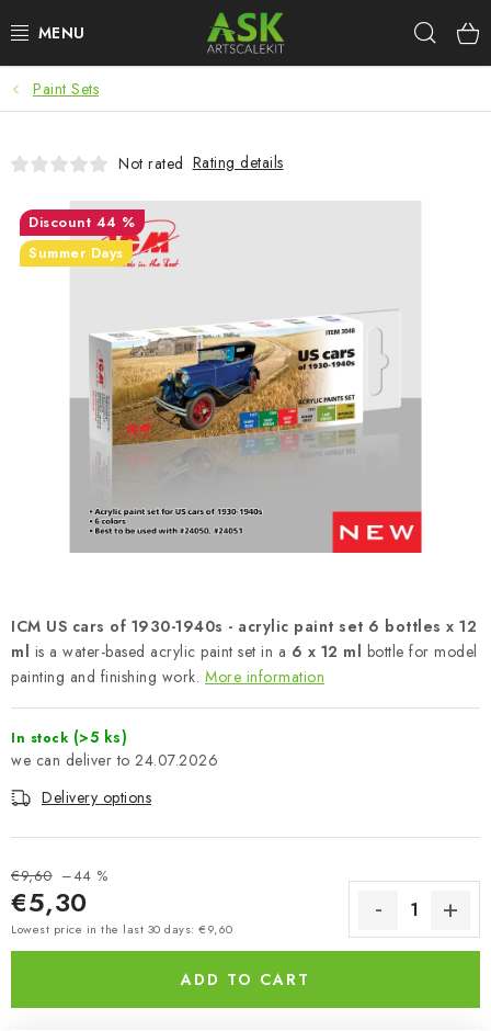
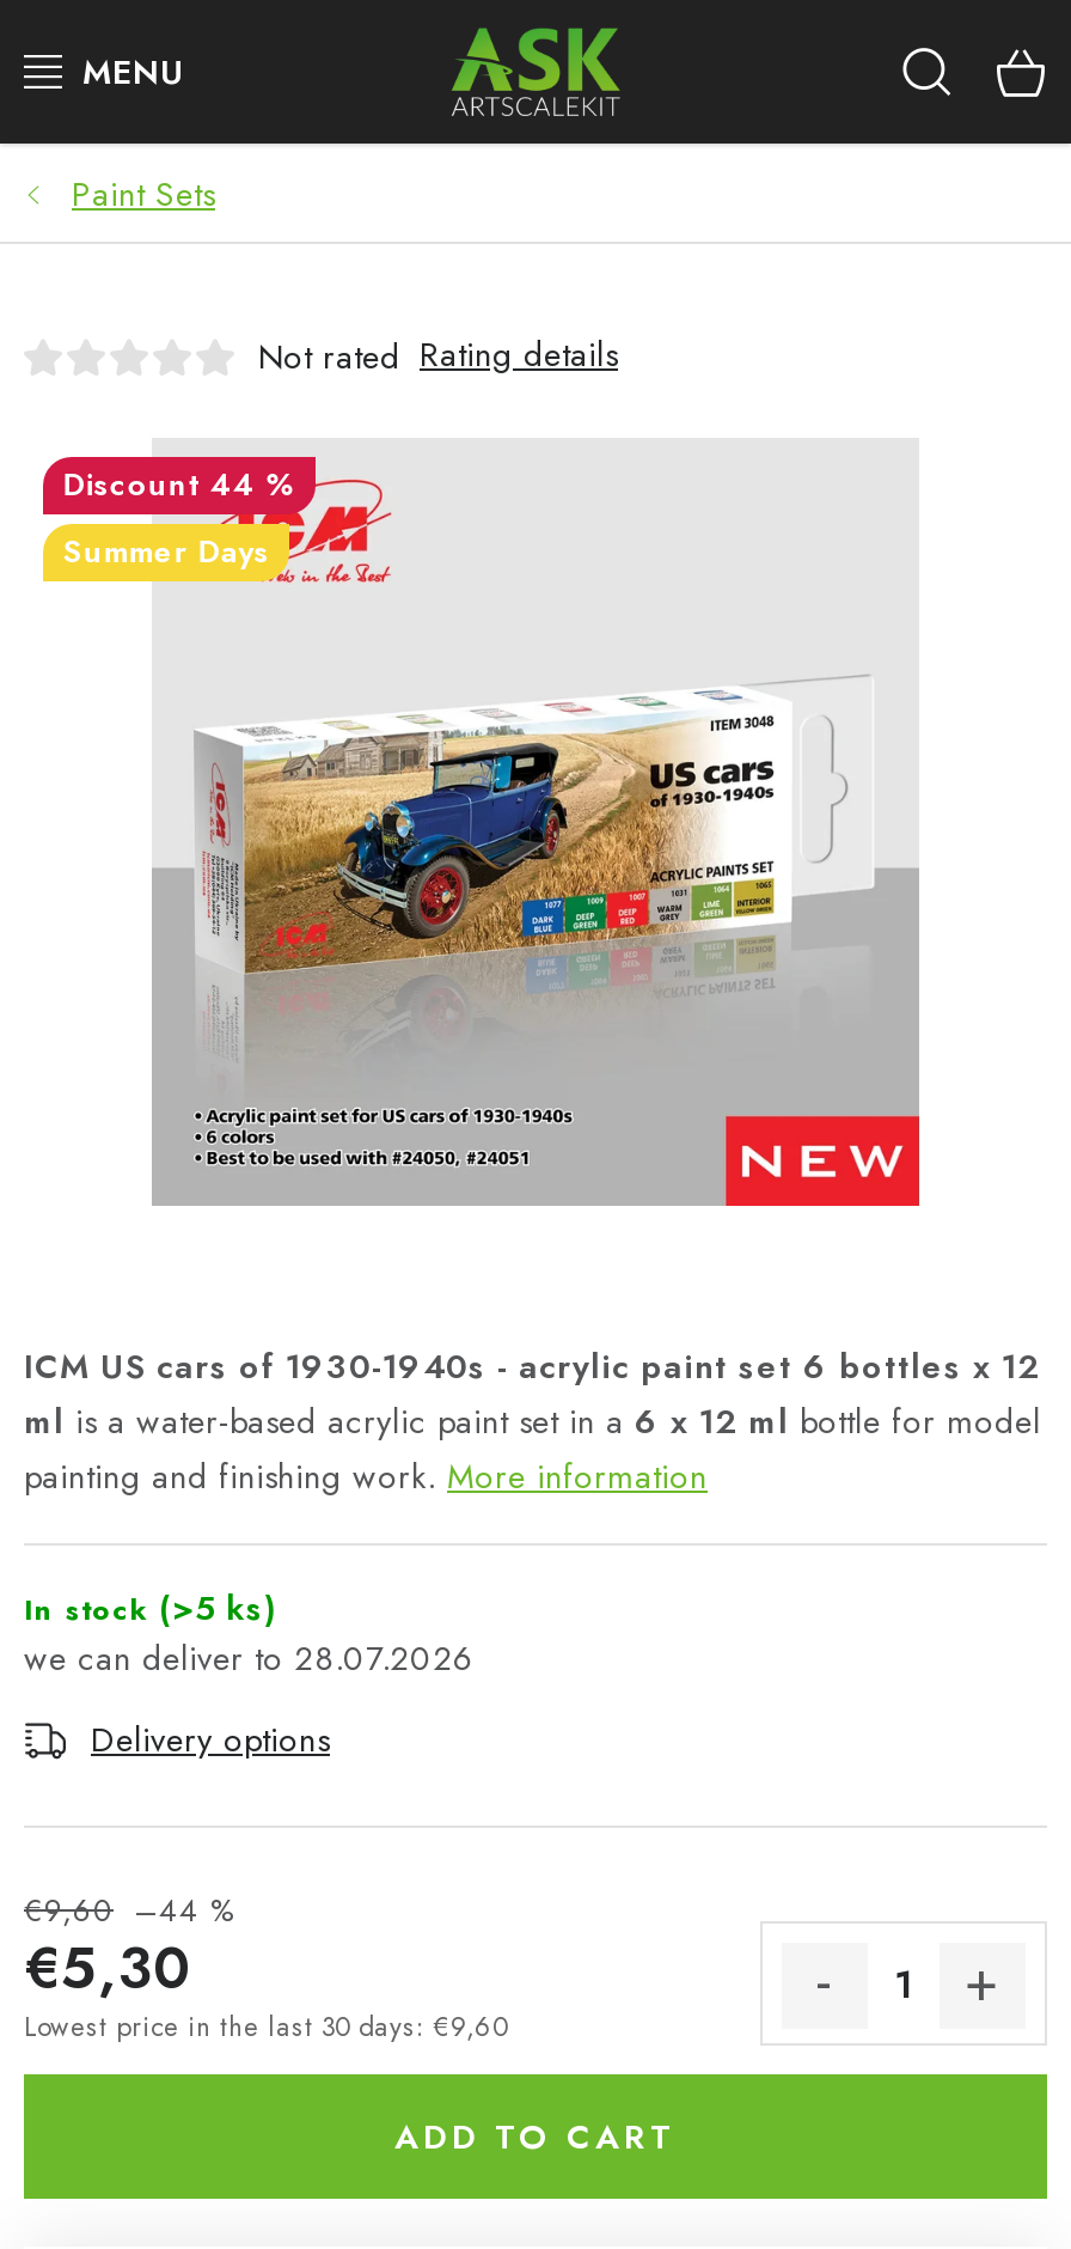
- 24.07.2026
+ 28.07.2026
